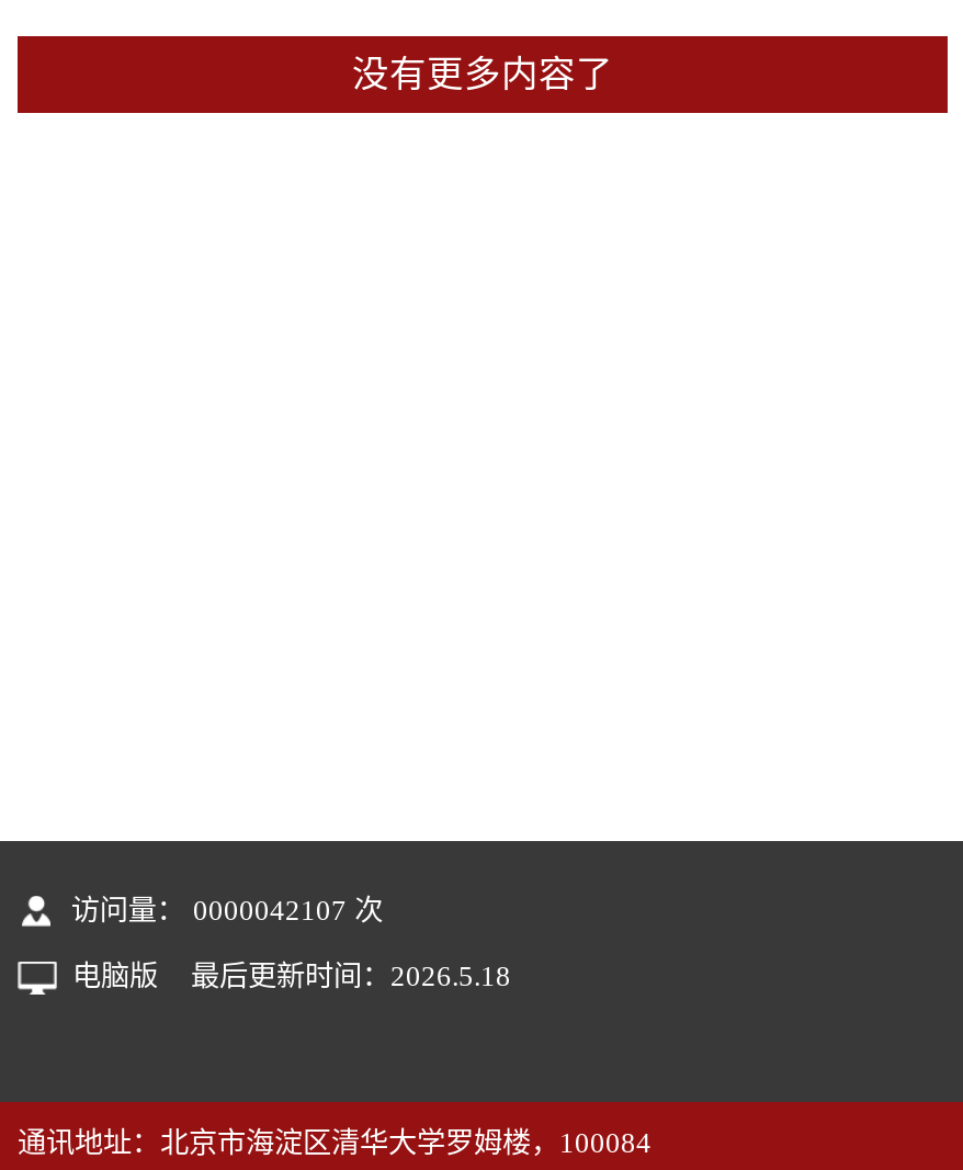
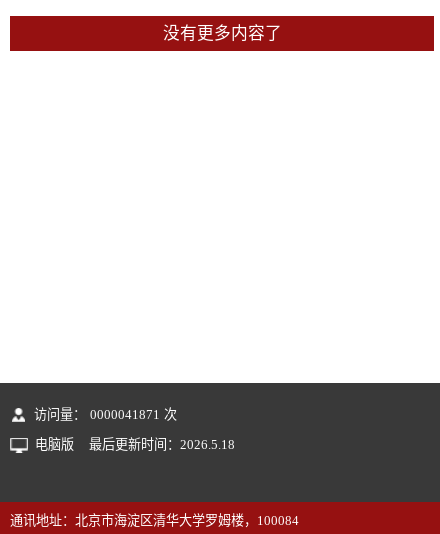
- 访问量： 0000042107 次
+ 访问量： 0000041871 次
